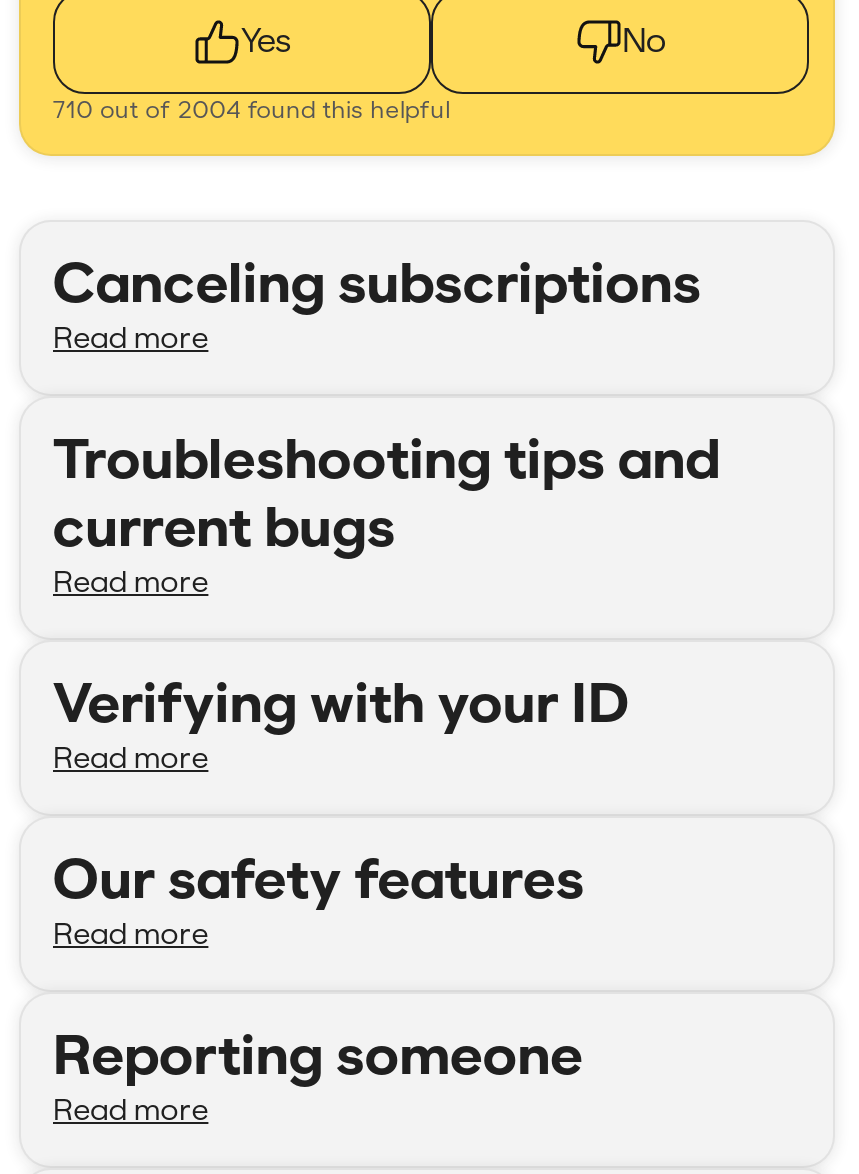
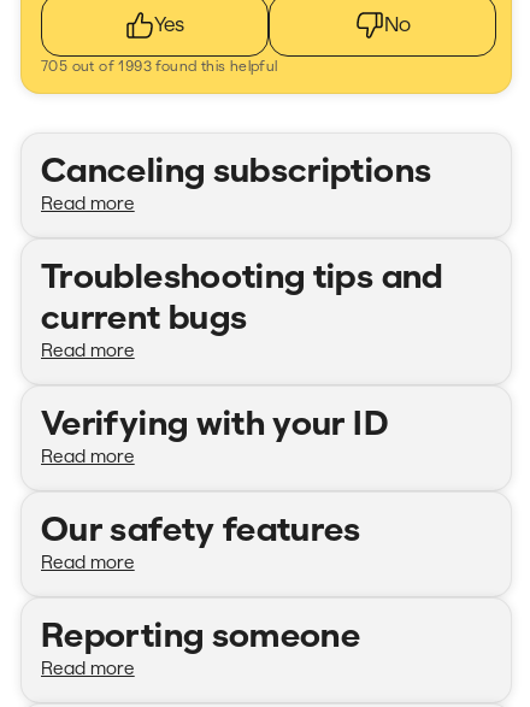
- 710 out of 2004 found this helpful
+ 705 out of 1993 found this helpful
